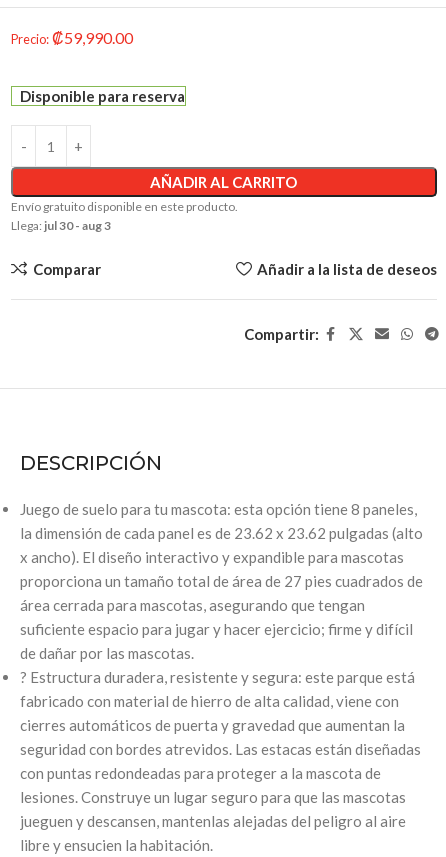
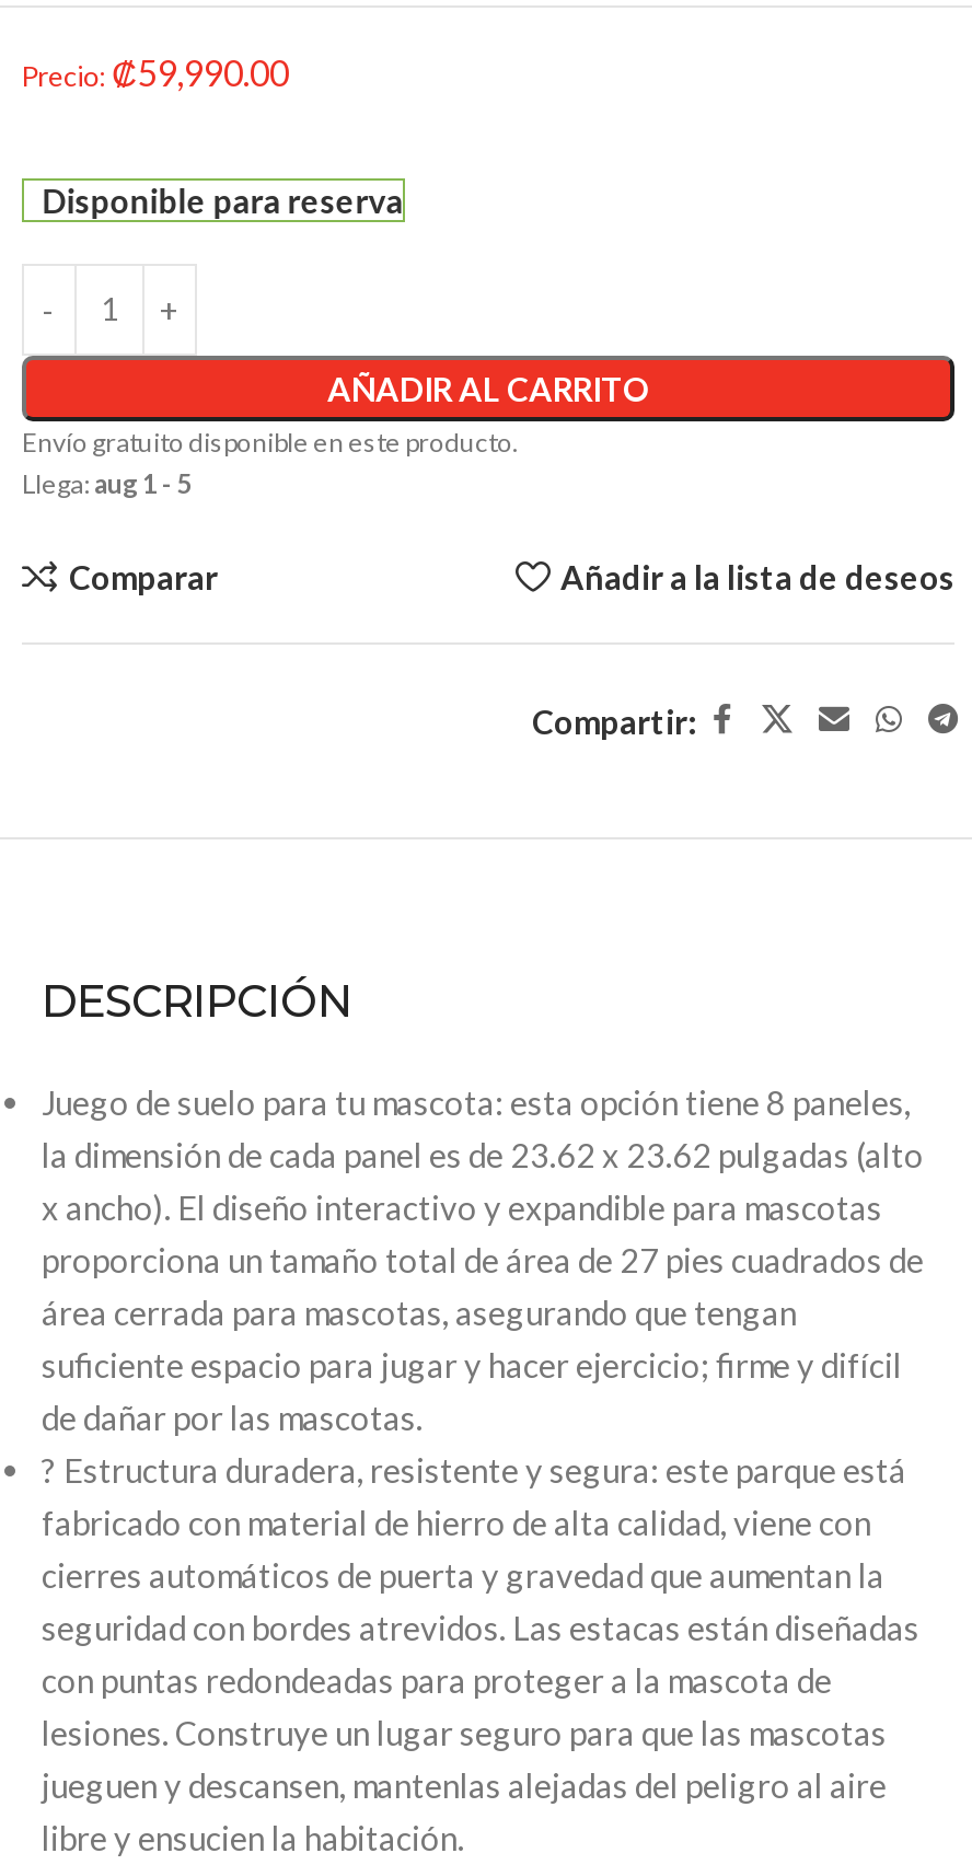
- Llega: jul 30 - aug 3
+ Llega: aug 1 - 5
